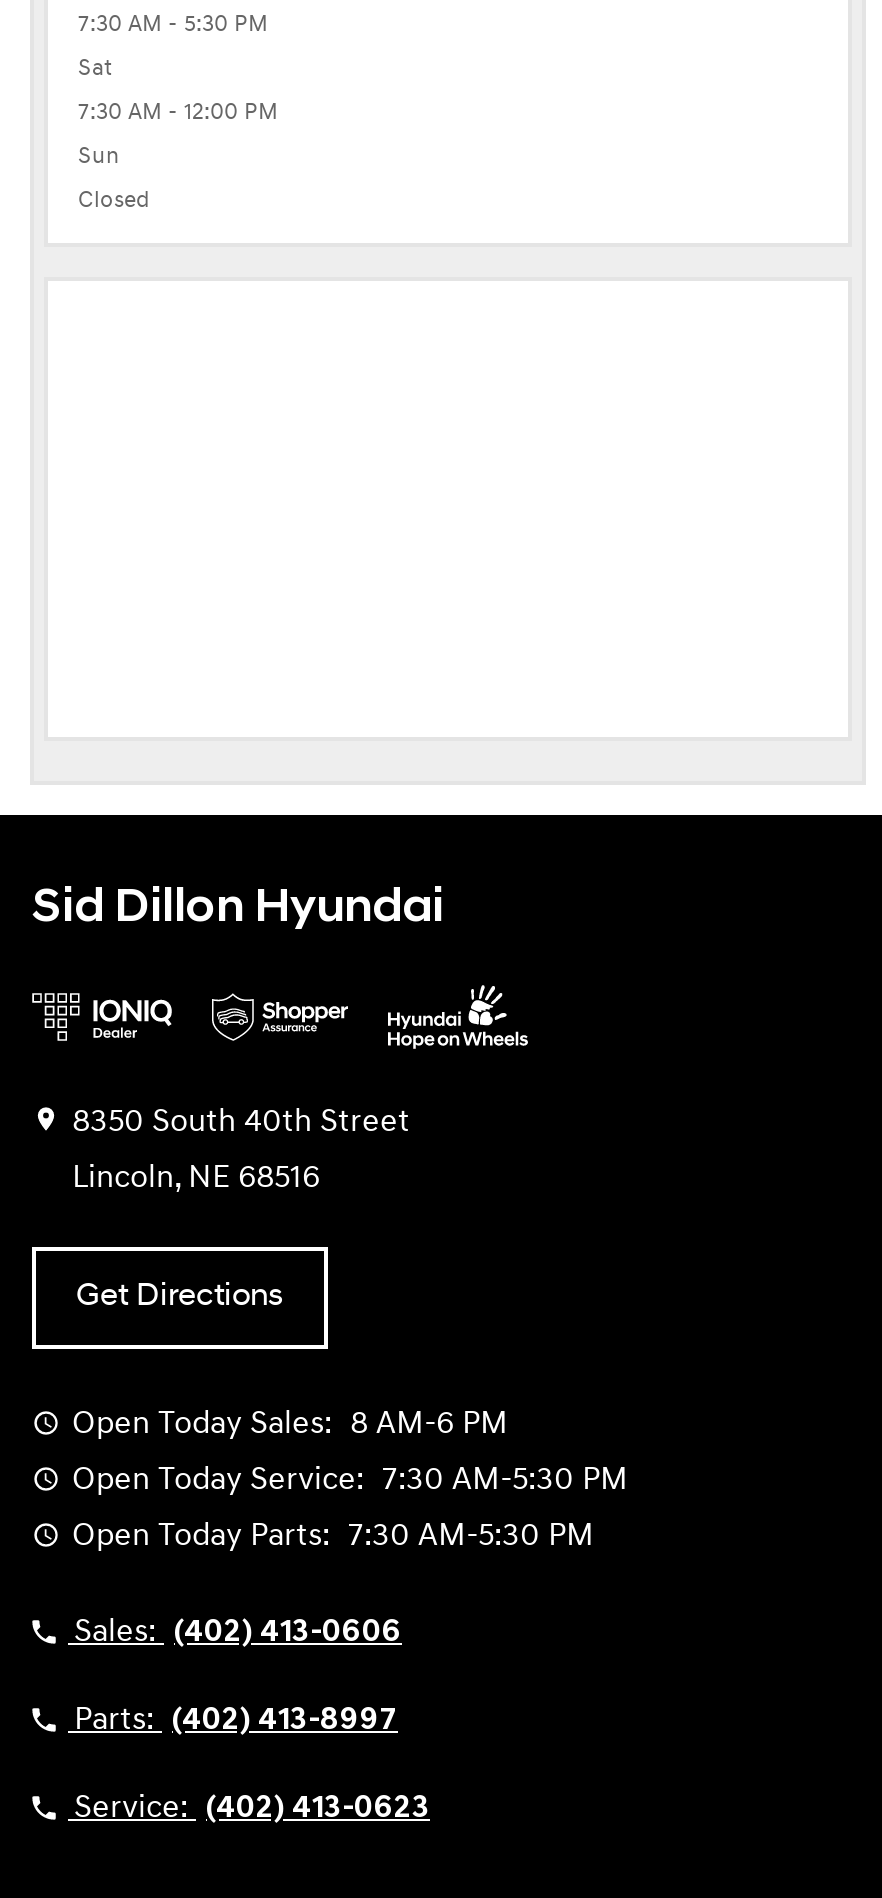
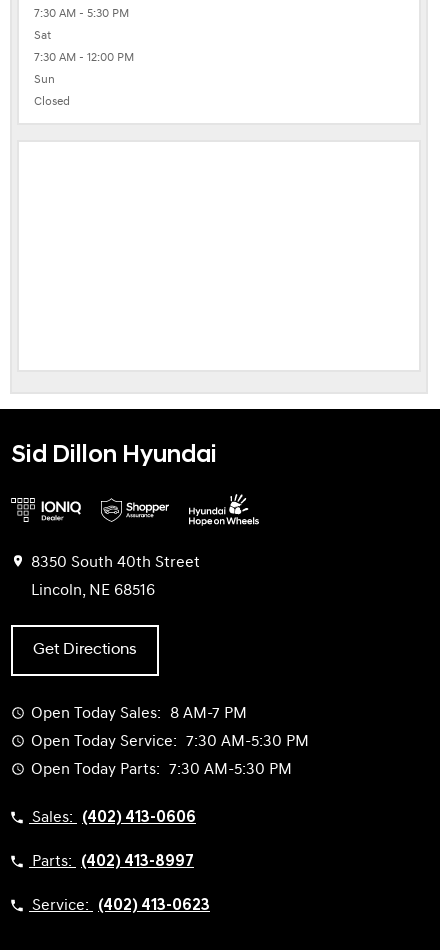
- Open Today Sales: 8 AM-6 PM
+ Open Today Sales: 8 AM-7 PM
